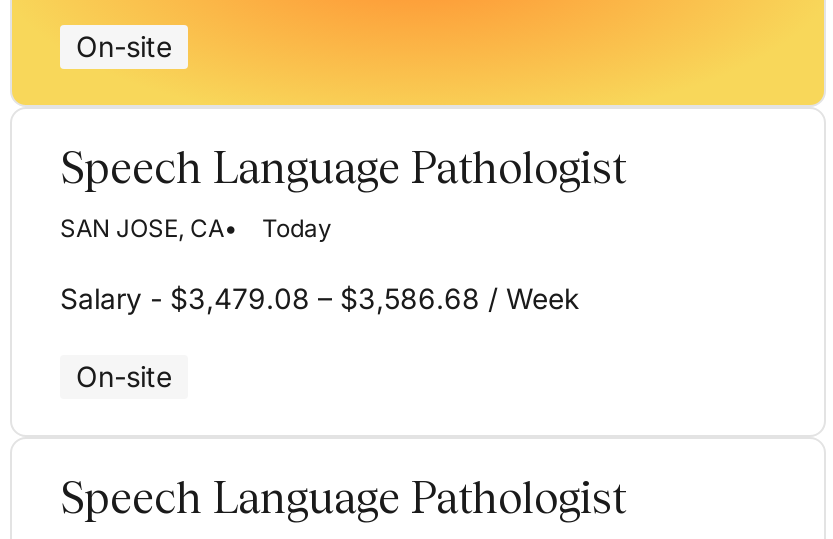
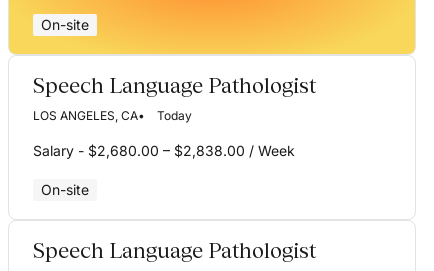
- SAN JOSE, CA
+ LOS ANGELES, CA

- Salary - $3,479.08 – $3,586.68 / Week
+ Salary - $2,680.00 – $2,838.00 / Week
